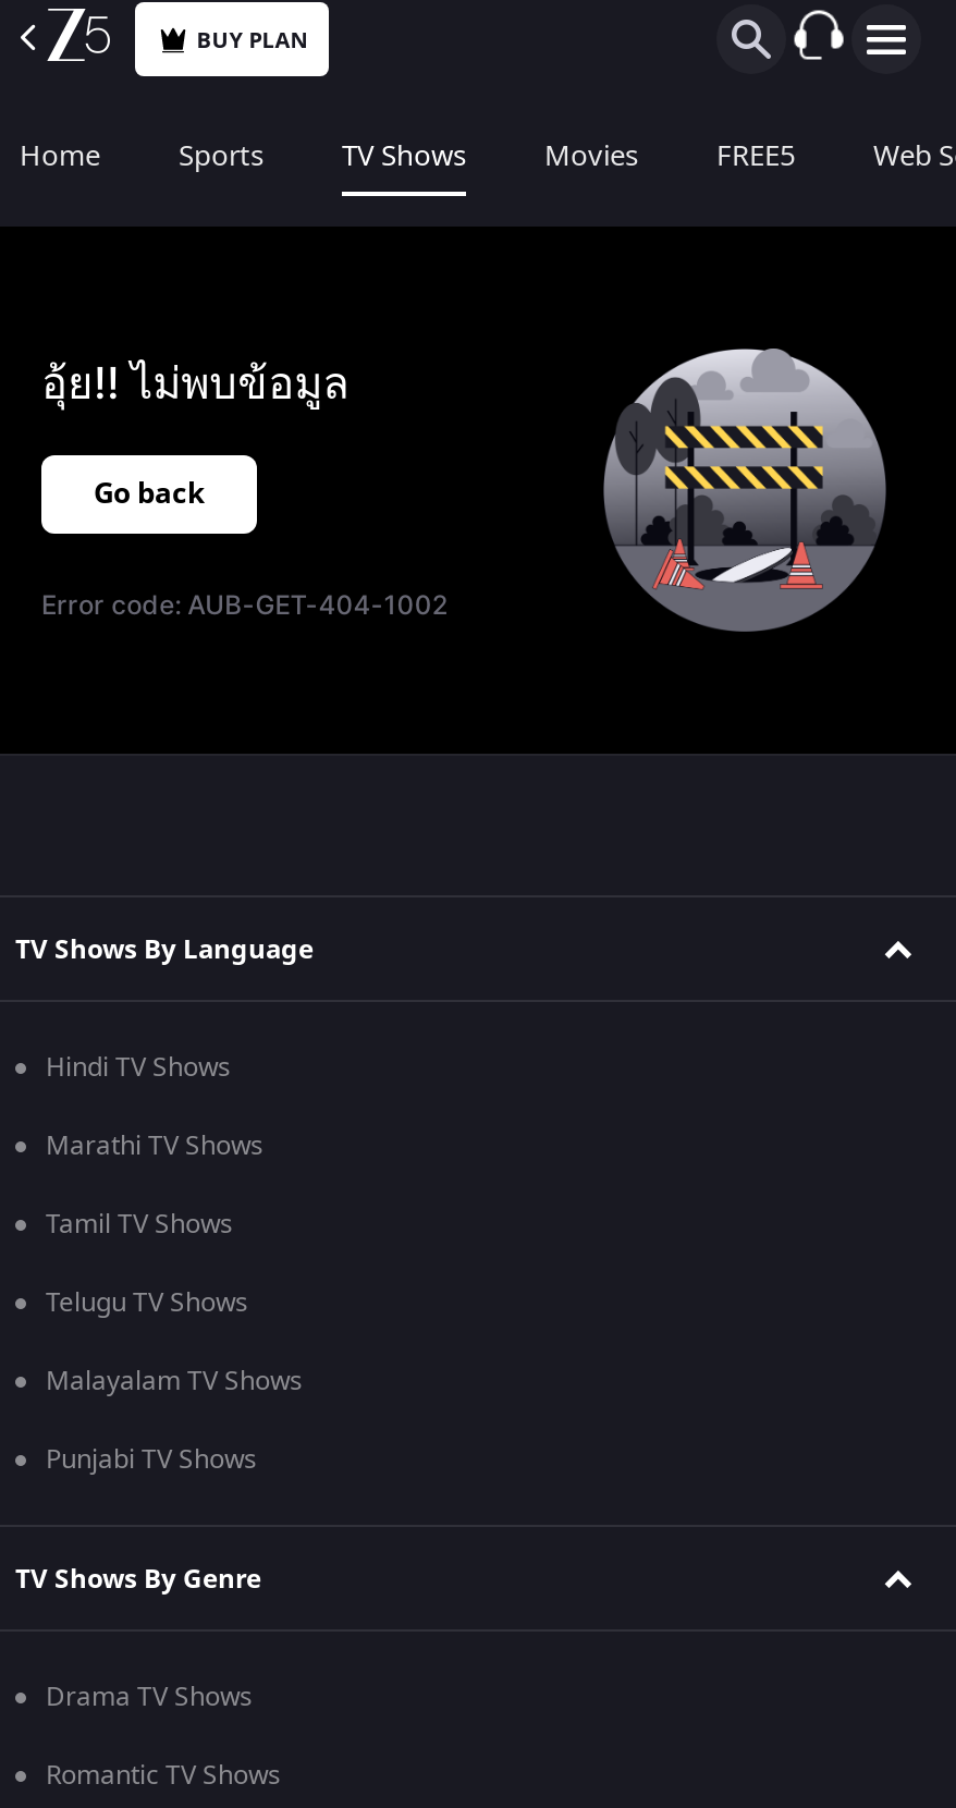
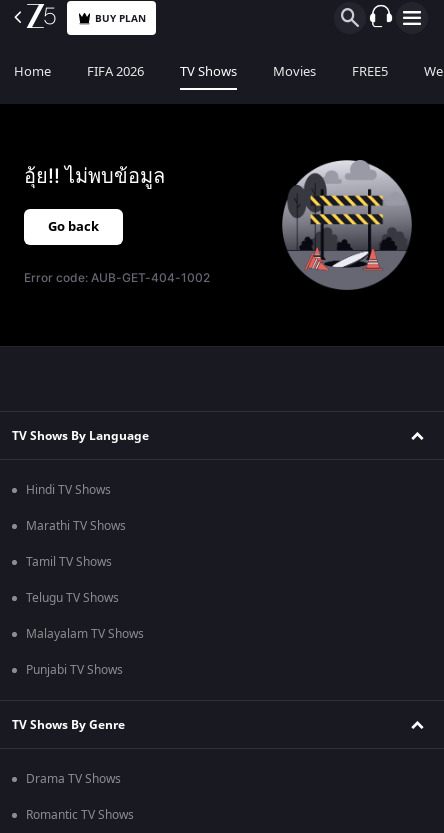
- Sports
+ FIFA 2026
